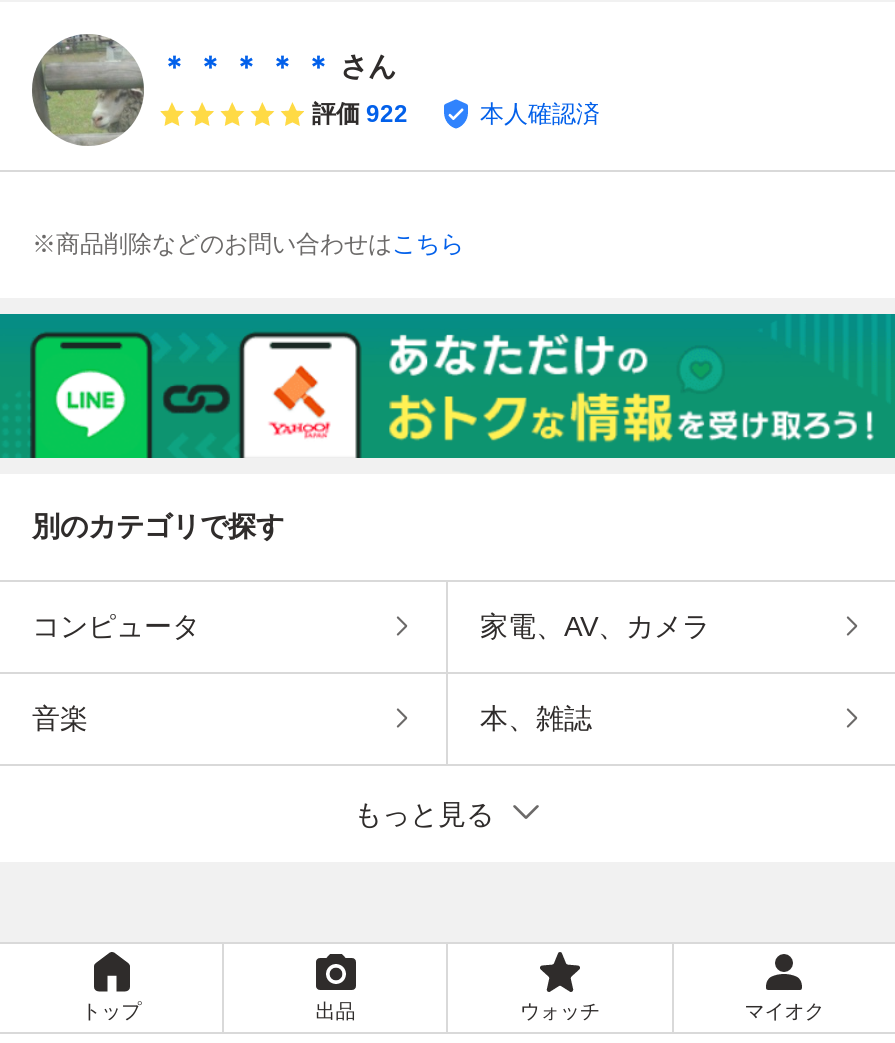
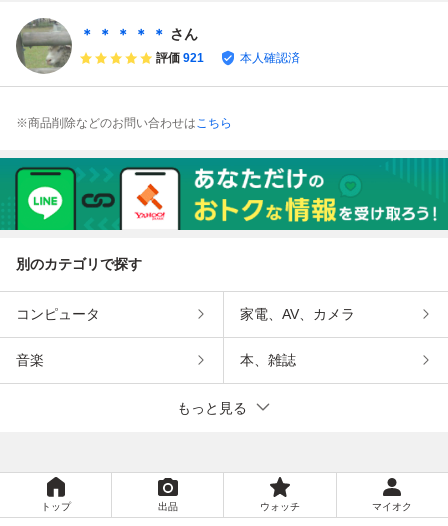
- 評価 922
+ 評価 921
